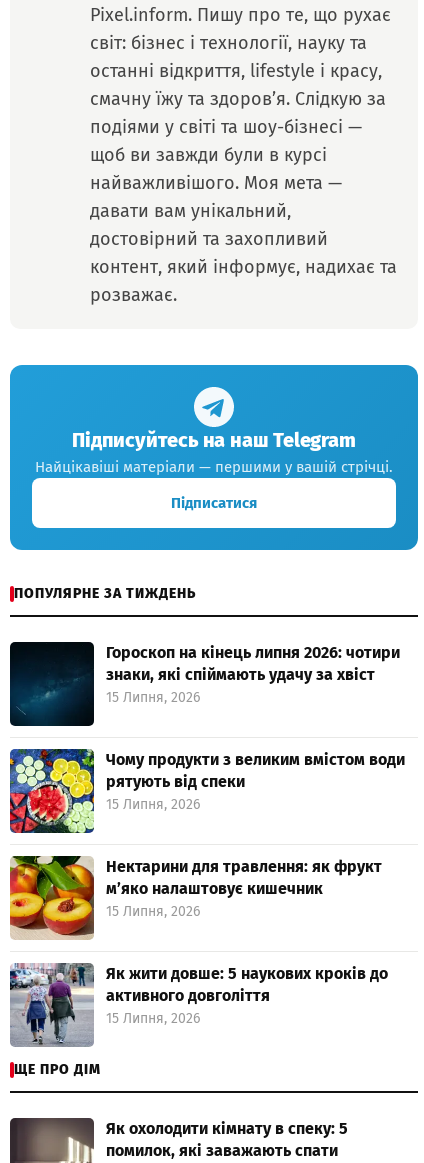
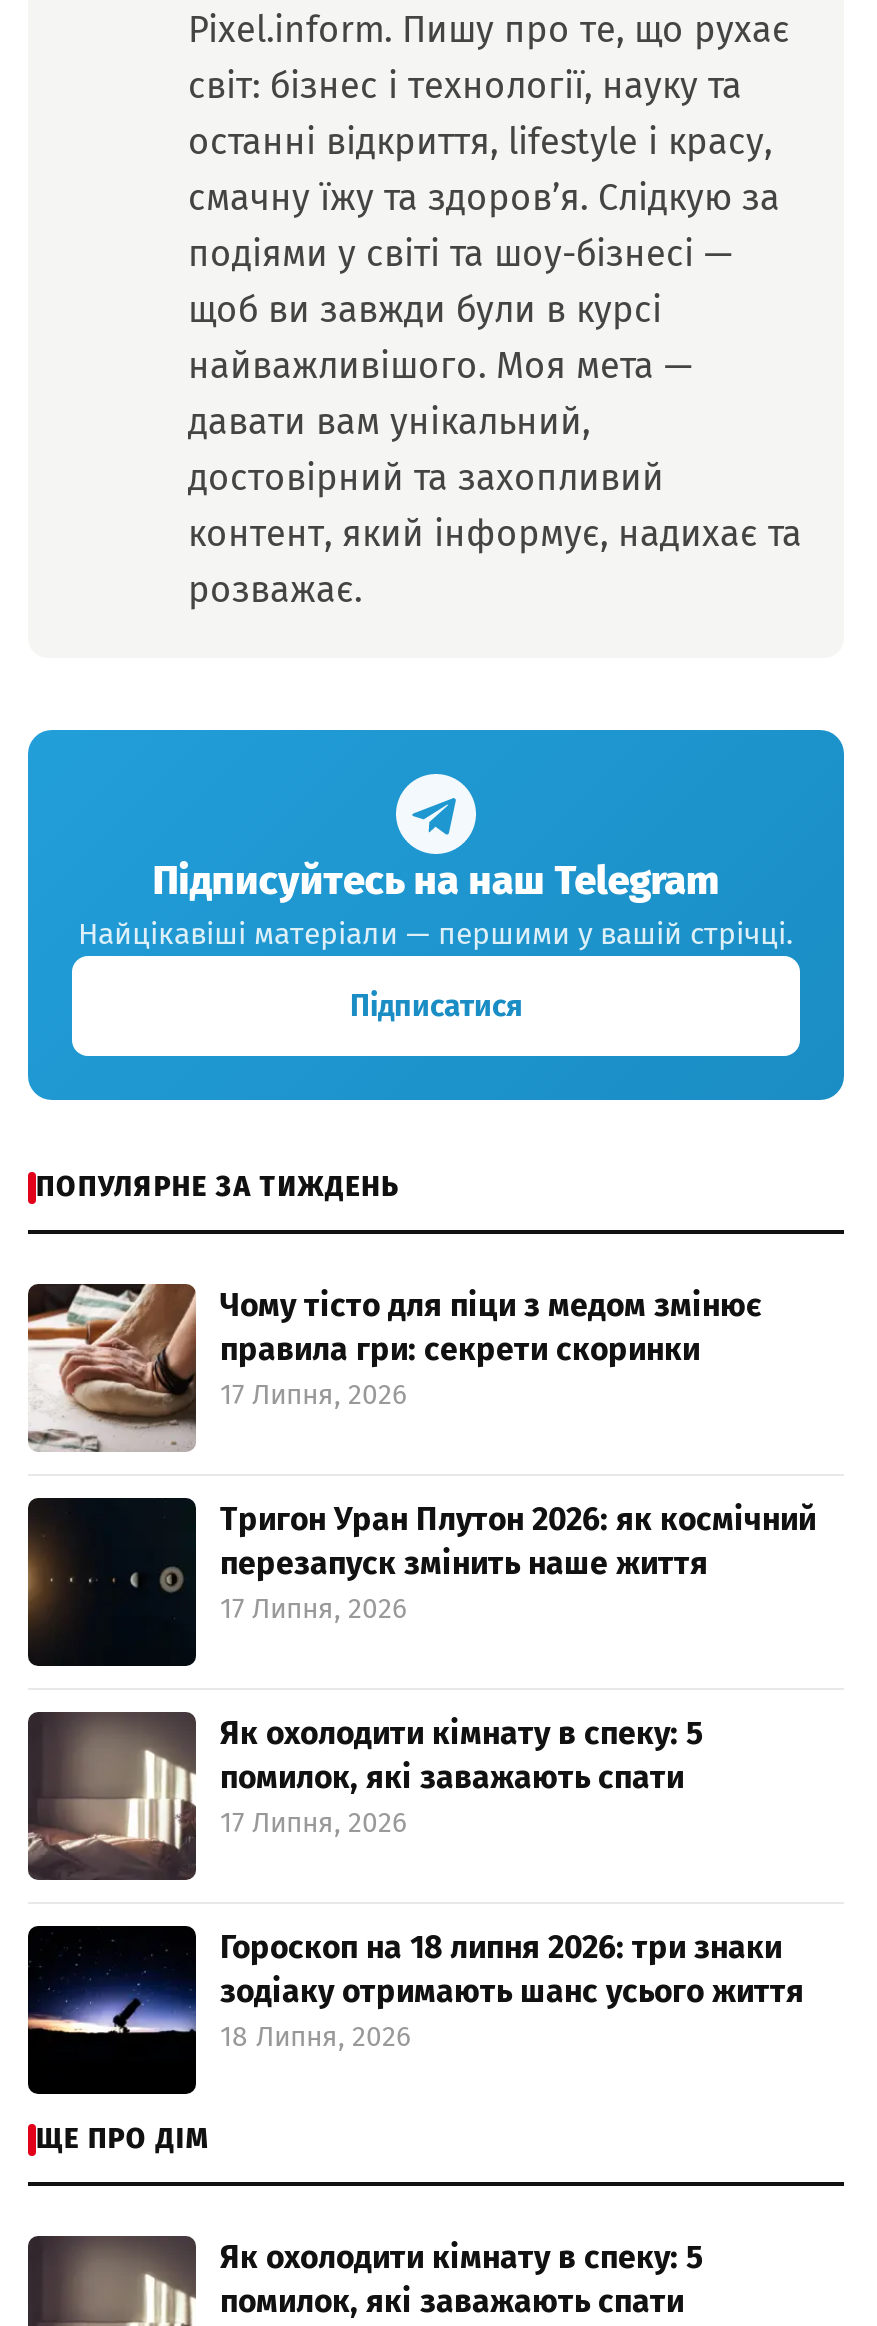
- [image]
- Гороскоп на кінець липня 2026: чотири
- знаки, які спіймають удачу за хвіст
- 15 Липня, 2026
+ [image]
+ Чому тісто для піци з медом змінює
+ правила гри: секрети скоринки
+ 17 Липня, 2026

- [image]
- Чому продукти з великим вмістом води
- рятують від спеки
- 15 Липня, 2026
+ [image]
+ Тригон Уран Плутон 2026: як космічний
+ перезапуск змінить наше життя
+ 17 Липня, 2026

- [image]
- Нектарини для травлення: як фрукт
- м’яко налаштовує кишечник
- 15 Липня, 2026
+ [image]
+ Як охолодити кімнату в спеку: 5
+ помилок, які заважають спати
+ 17 Липня, 2026

- [image]
- Як жити довше: 5 наукових кроків до
- активного довголіття
- 15 Липня, 2026
+ [image]
+ Гороскоп на 18 липня 2026: три знаки
+ зодіаку отримають шанс усього життя
+ 18 Липня, 2026
